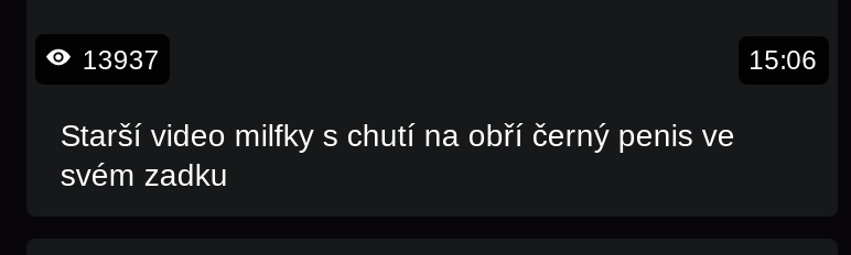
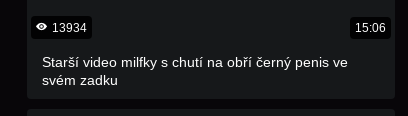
- 13937
+ 13934
